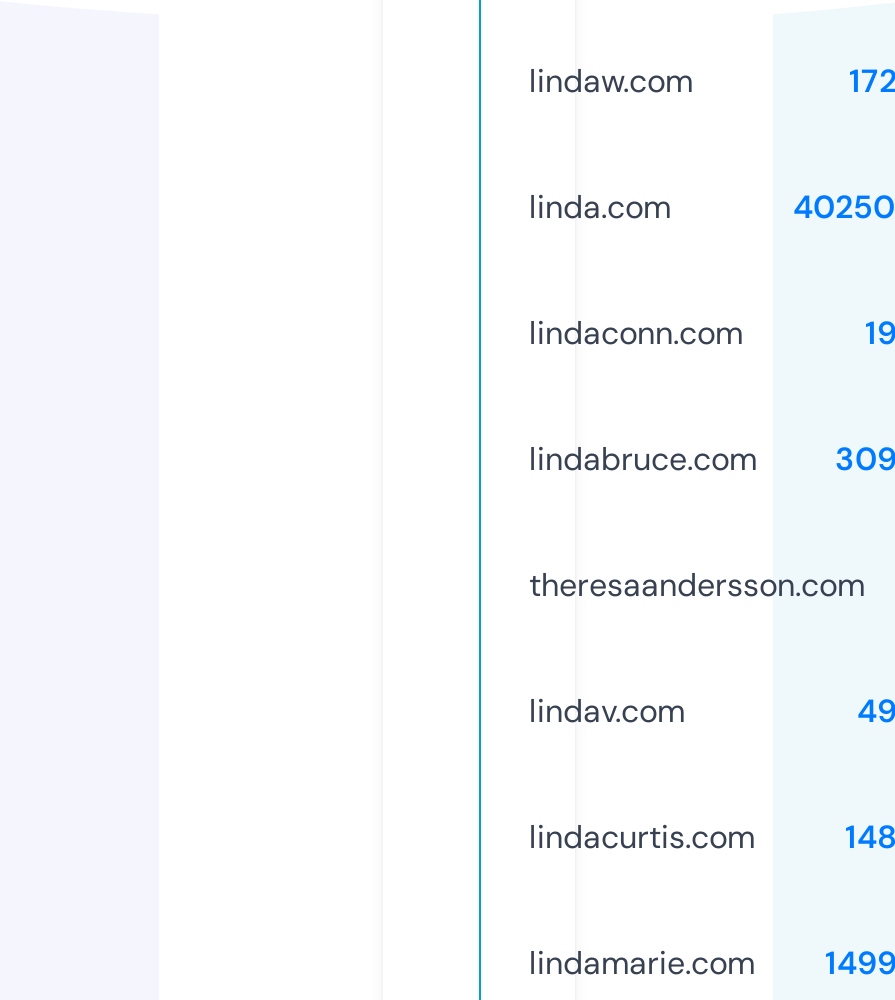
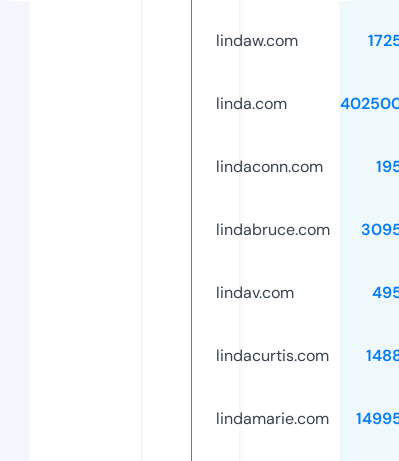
- theresaandersson.com
